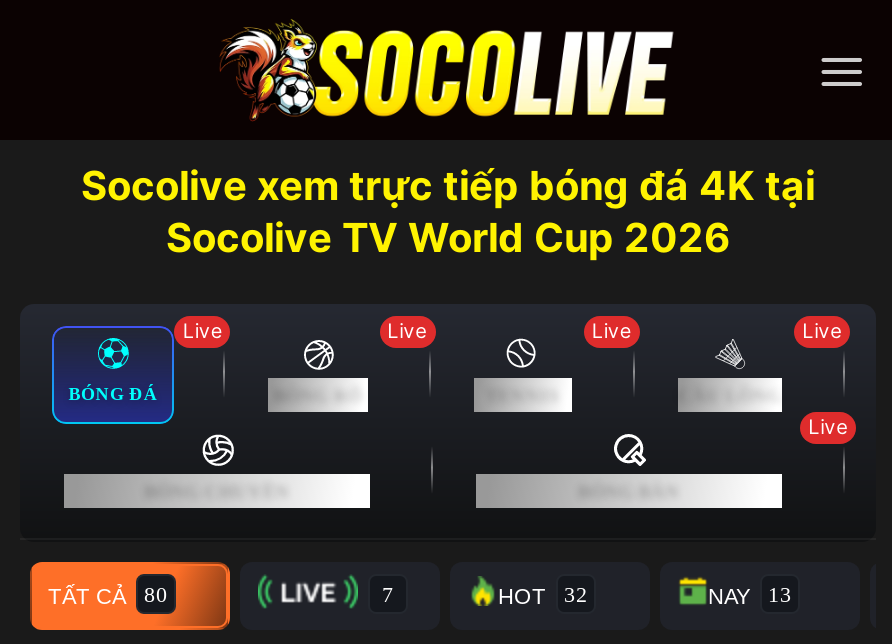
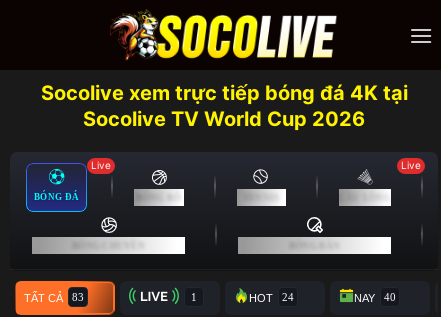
- Live

- Live

- Live
